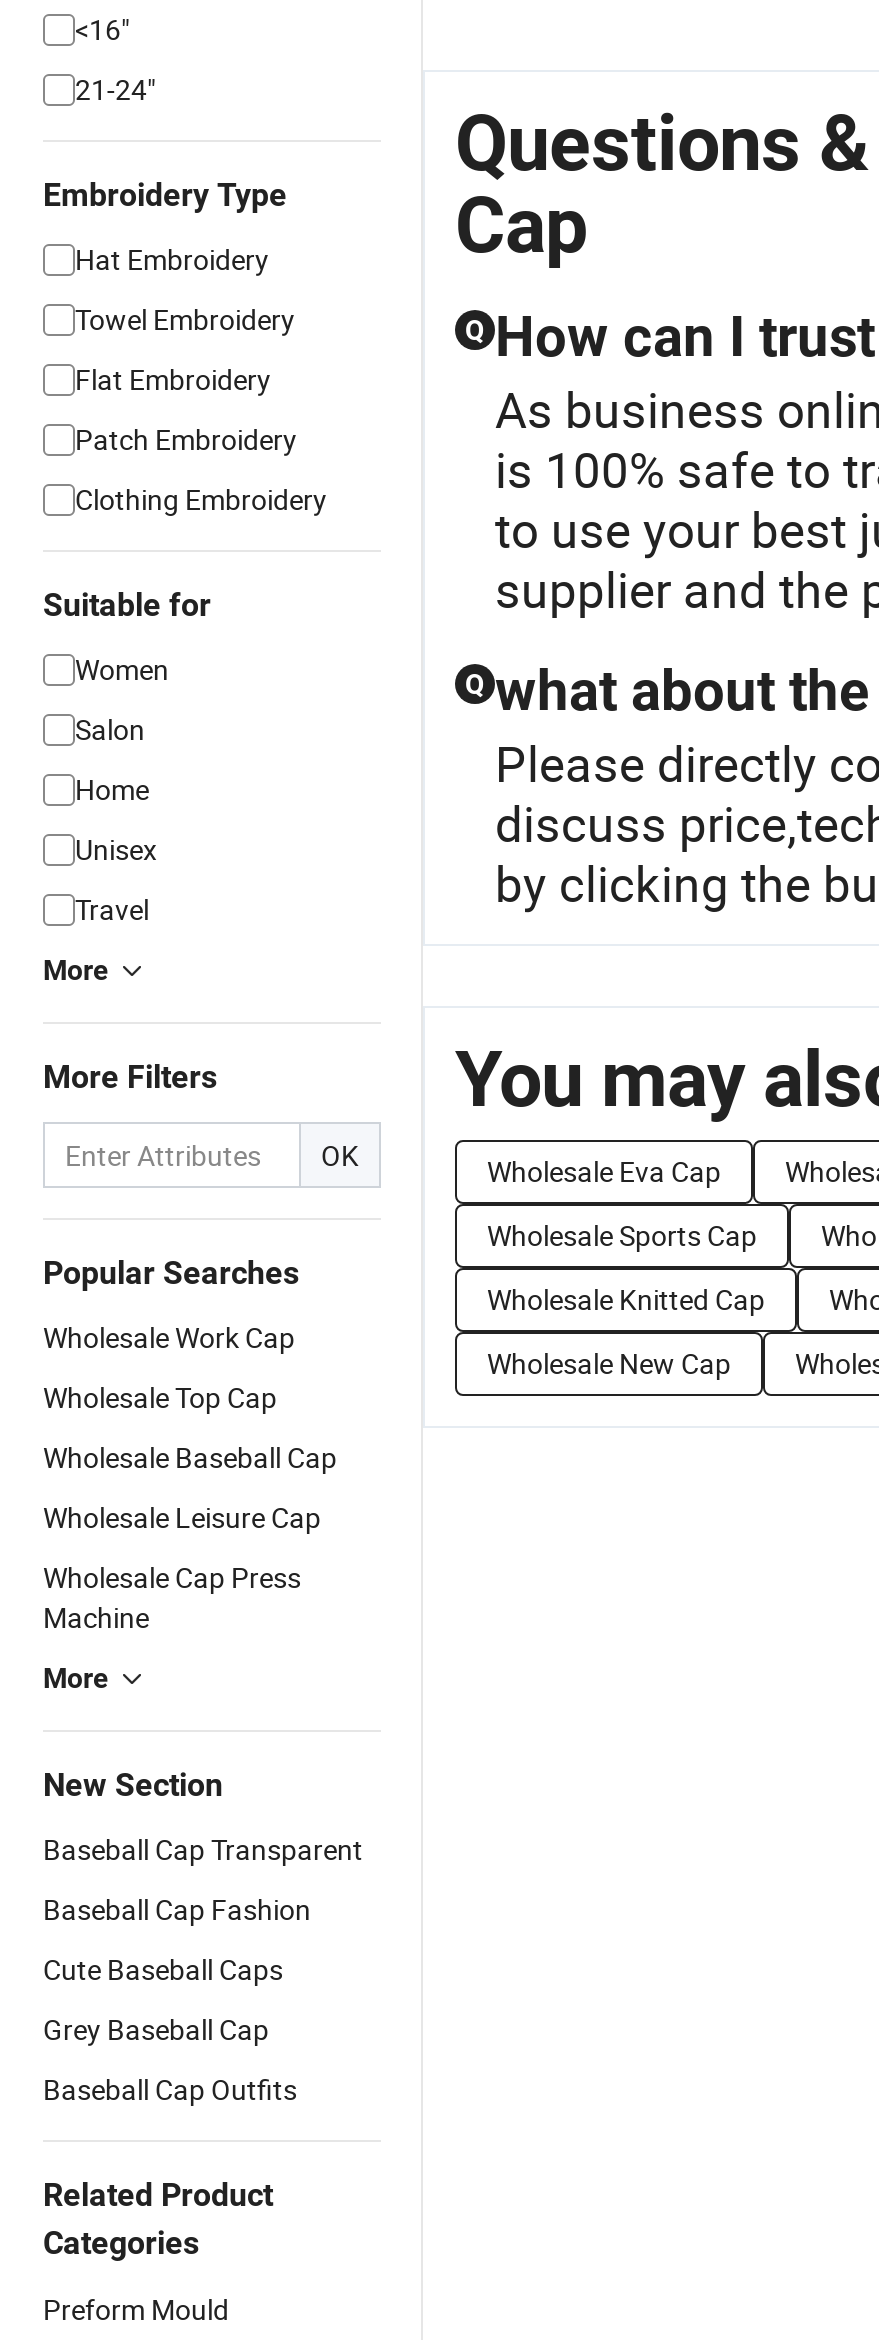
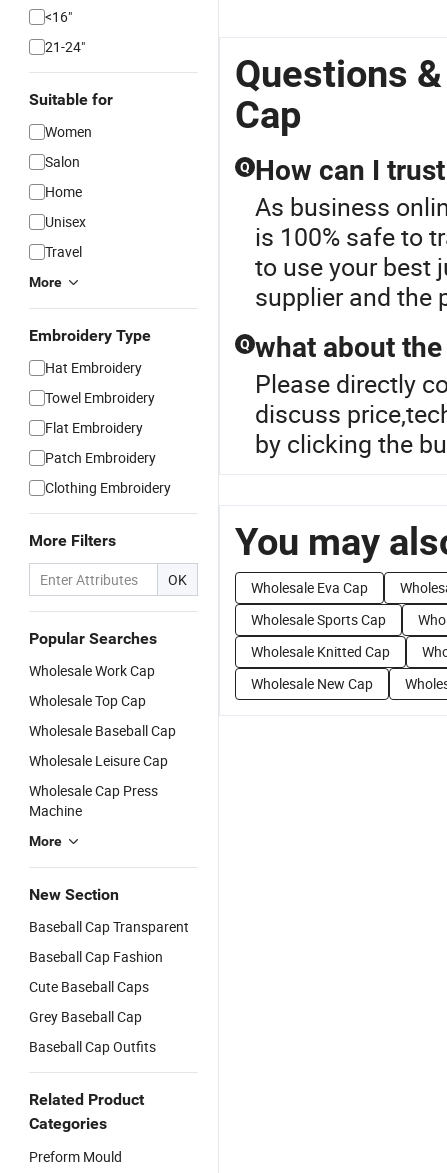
moved down: Embroidery Type | Hat Embroidery | Towel Embroidery | Flat Embroidery | Patch Embroidery | Clothing Embroidery

moved up: Suitable for | Women | Salon | Home | Unisex | Travel | More
